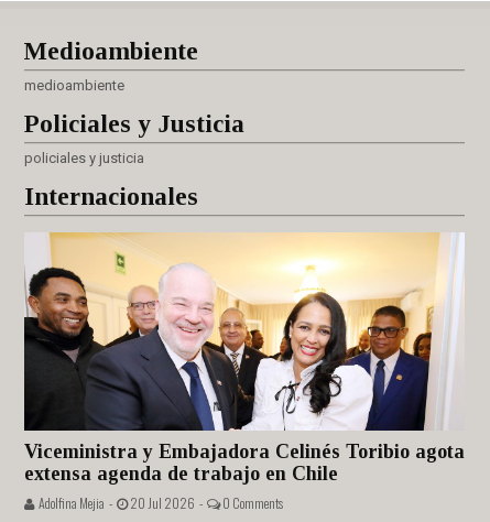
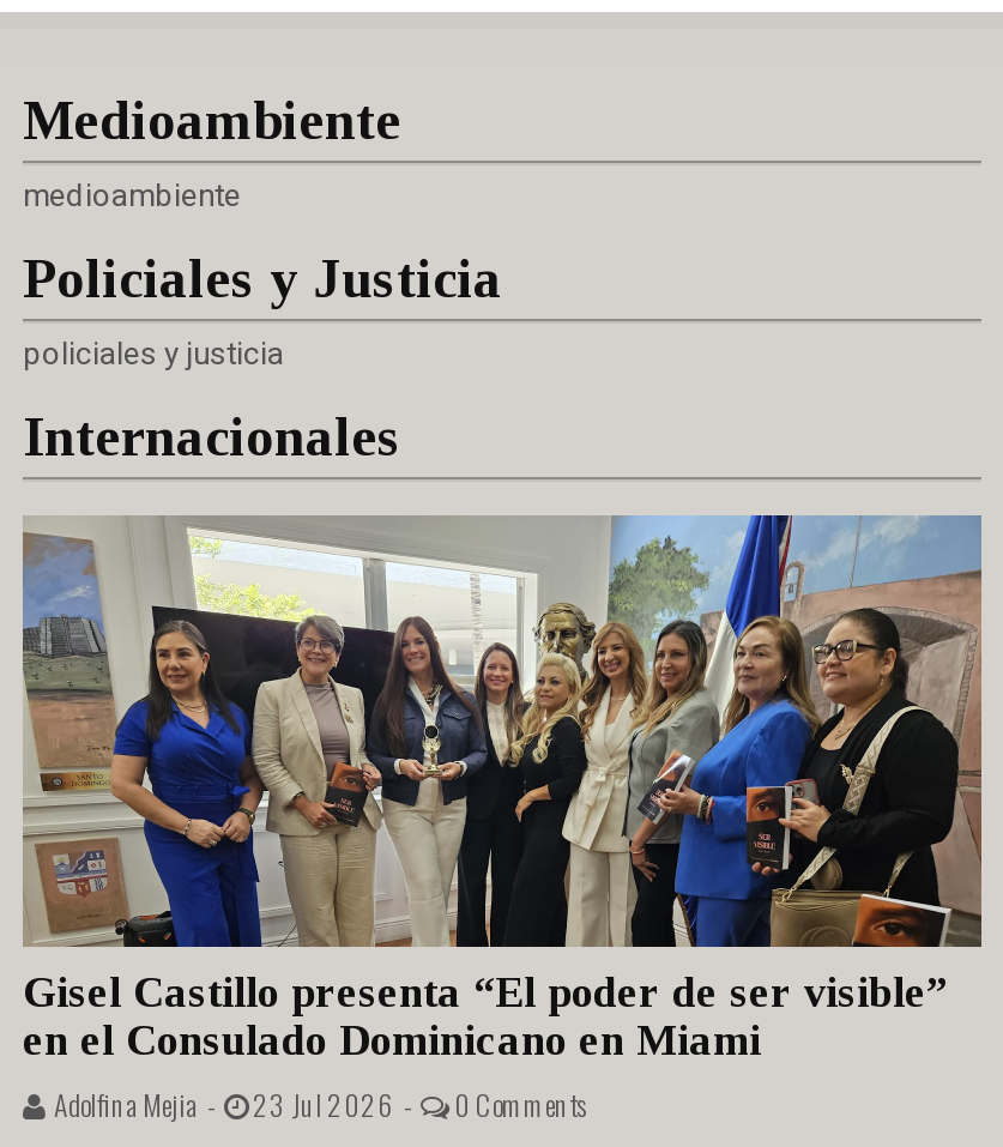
- [image]
- Viceministra y Embajadora Celinés Toribio agota
- extensa agenda de trabajo en Chile
- Adolfina Mejia - 20 Jul 2026 -
+ [image]
+ Gisel Castillo presenta “El poder de ser visible”
+ en el Consulado Dominicano en Miami
+ Adolfina Mejia - 23 Jul 2026 -
